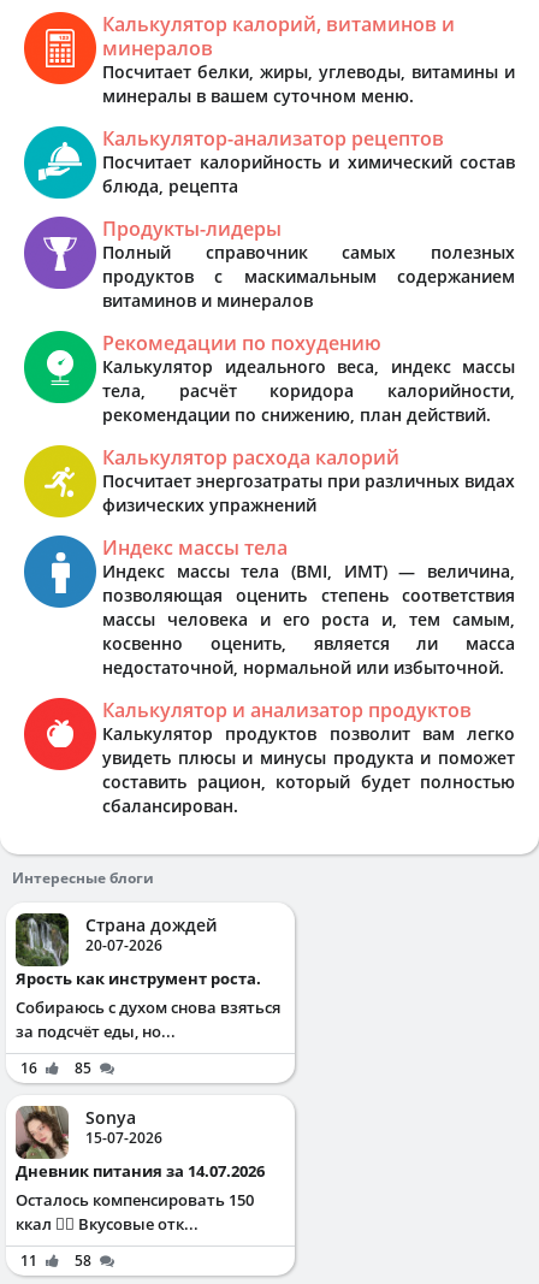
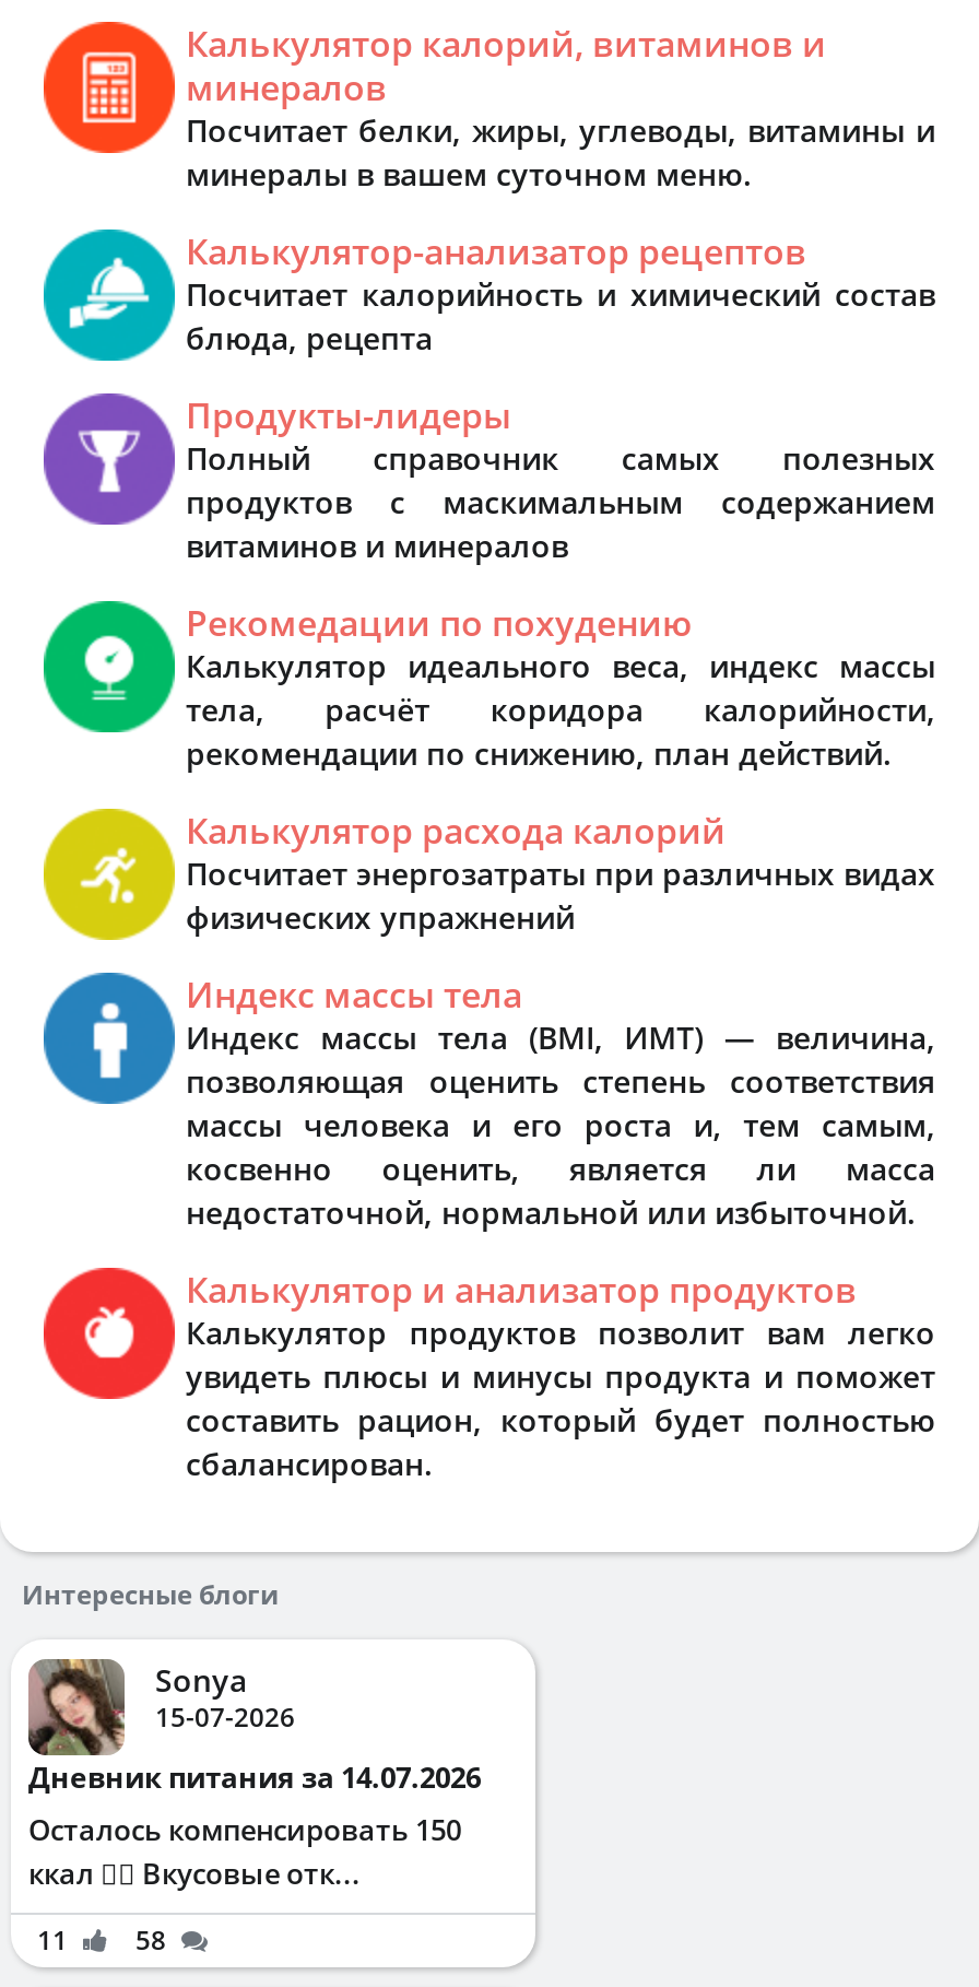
- [image]
- Страна дождей
- 20-07-2026
- Ярость как инструмент роста.
- Собираюсь с духом снова взяться
- за подсчёт еды, но...
- 16
- 85
